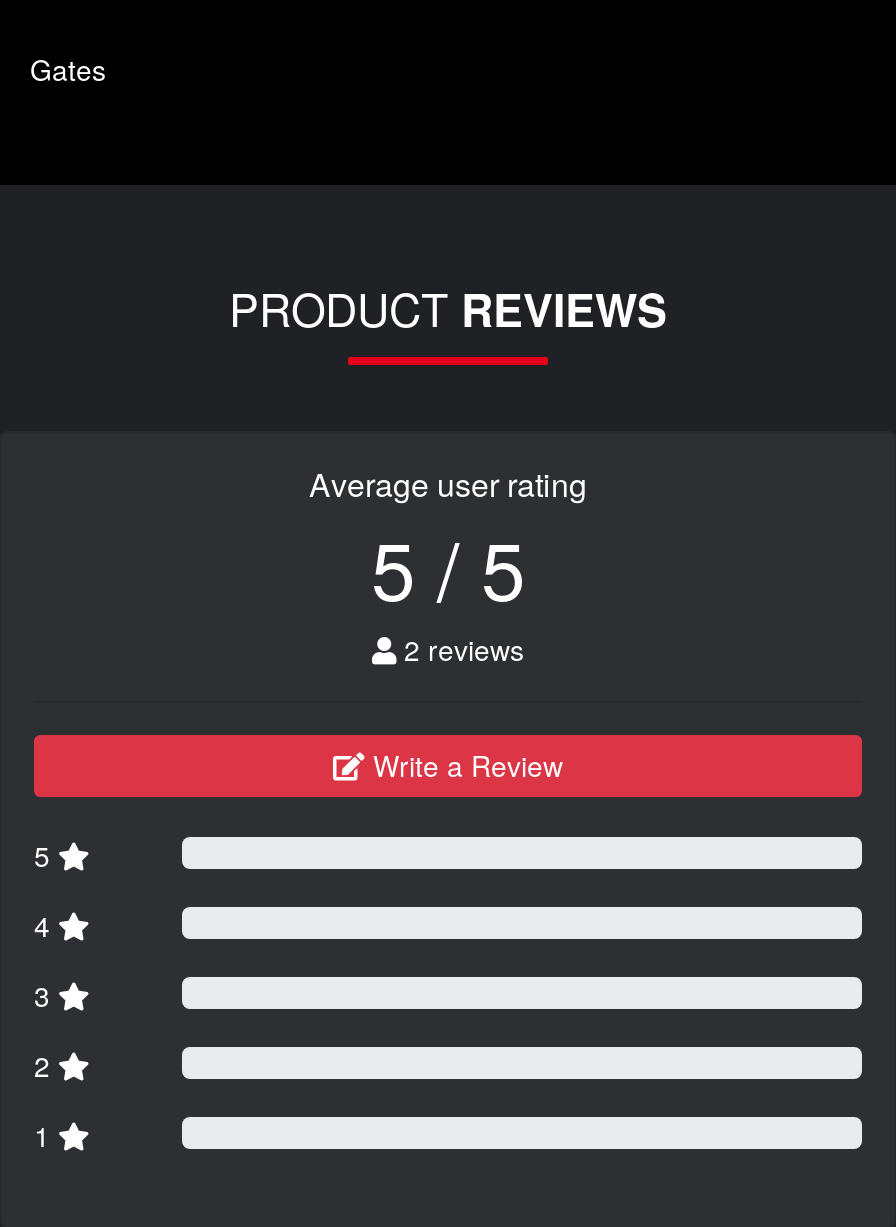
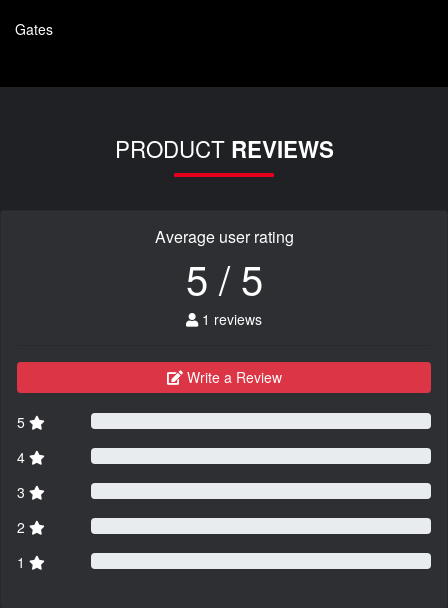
- 2 reviews
+ 1 reviews
